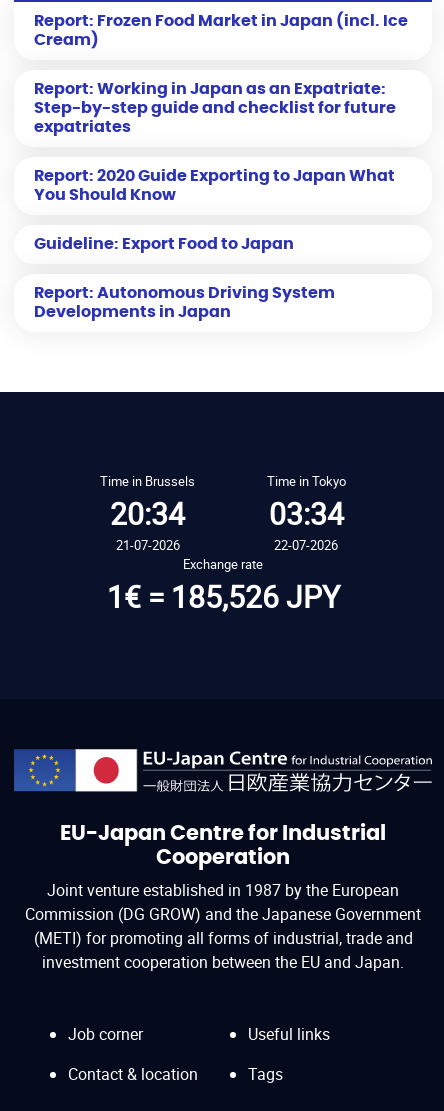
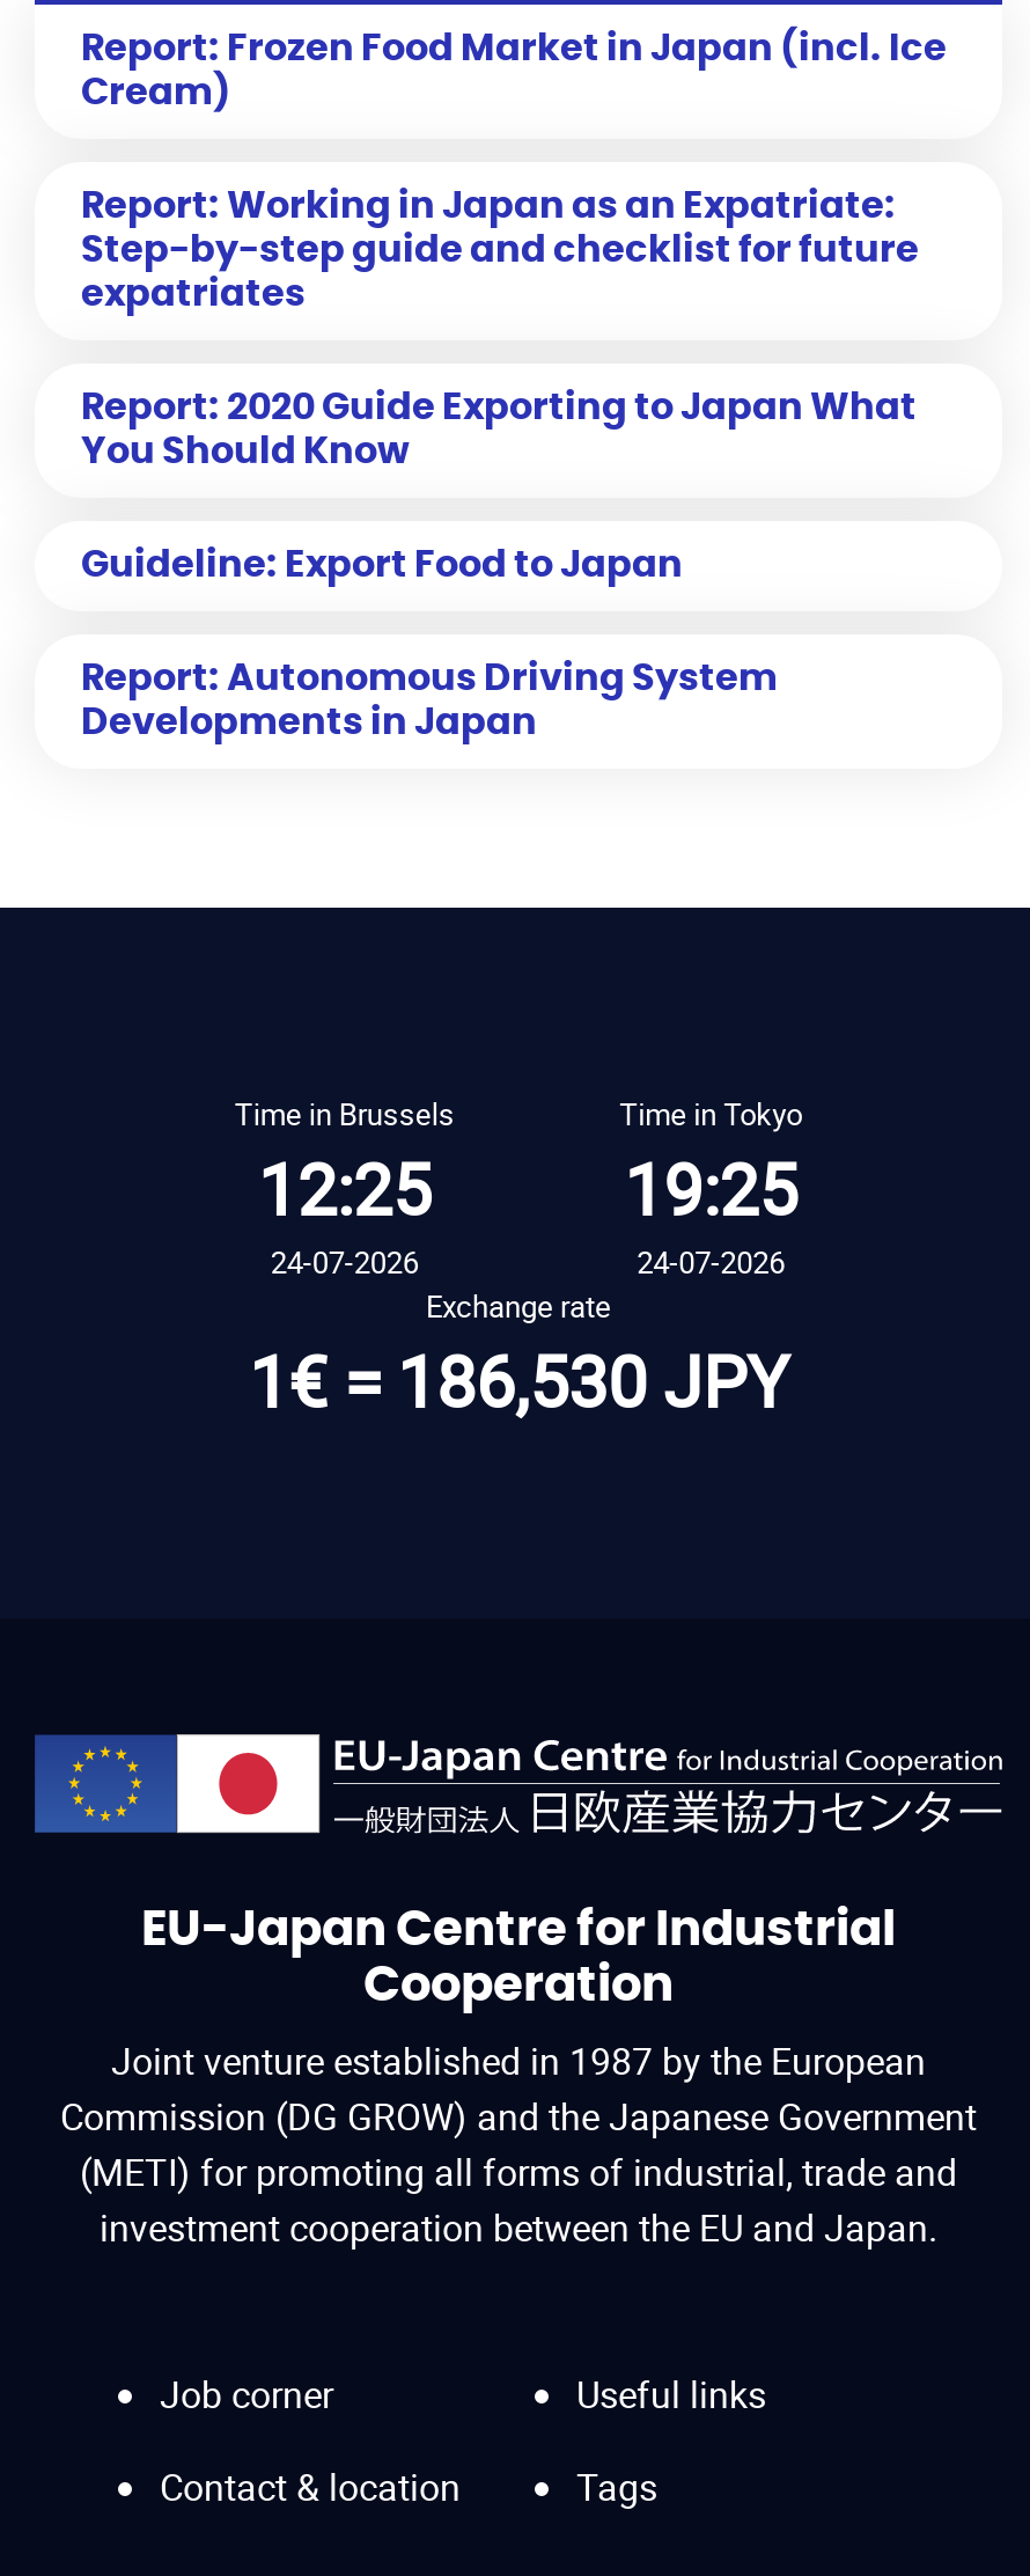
- 20:34
+ 12:25

- 03:34
+ 19:25

- 21-07-2026
+ 24-07-2026

- 22-07-2026
+ 24-07-2026

- 1€ = 185,526 JPY
+ 1€ = 186,530 JPY
